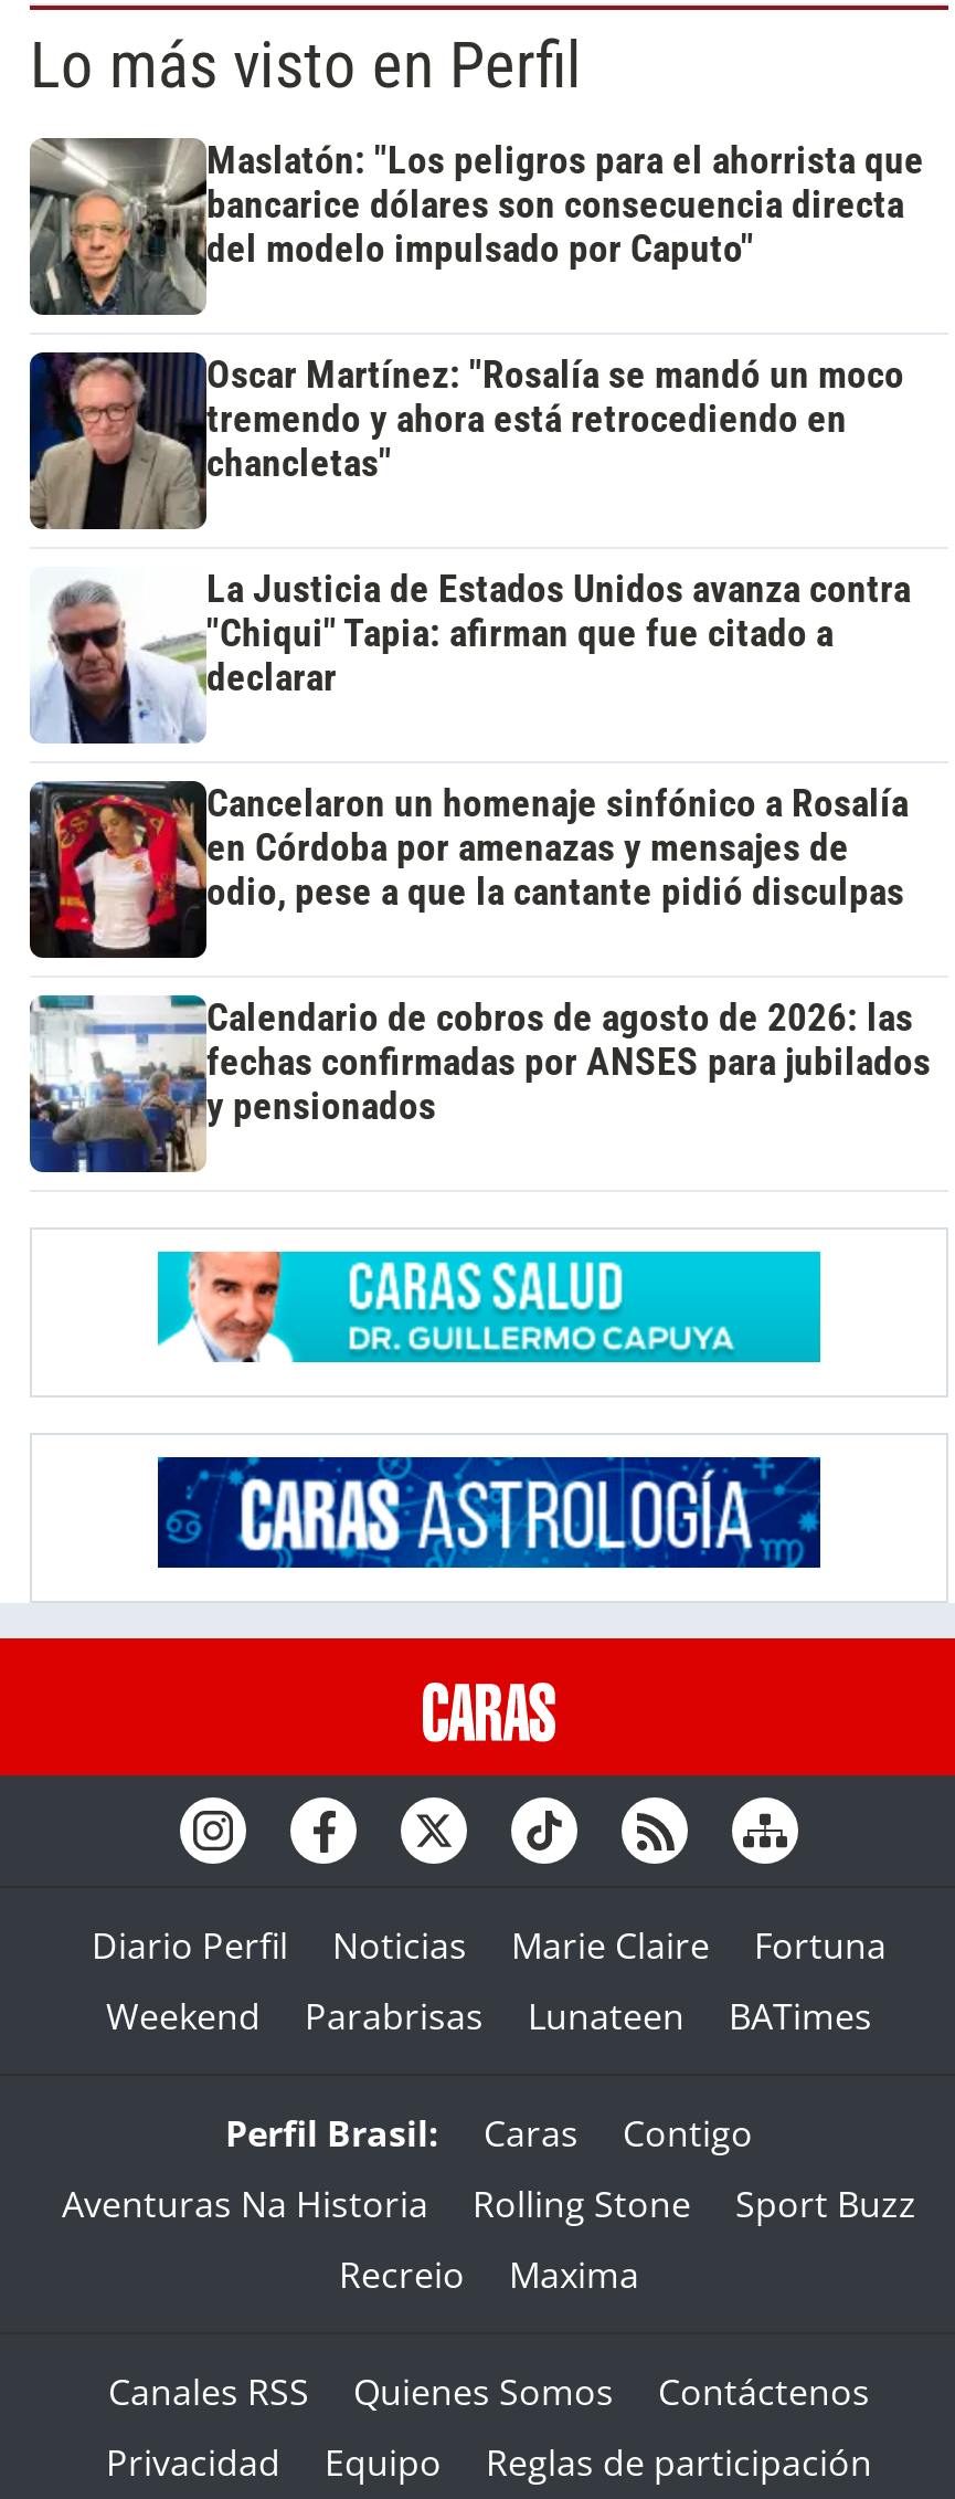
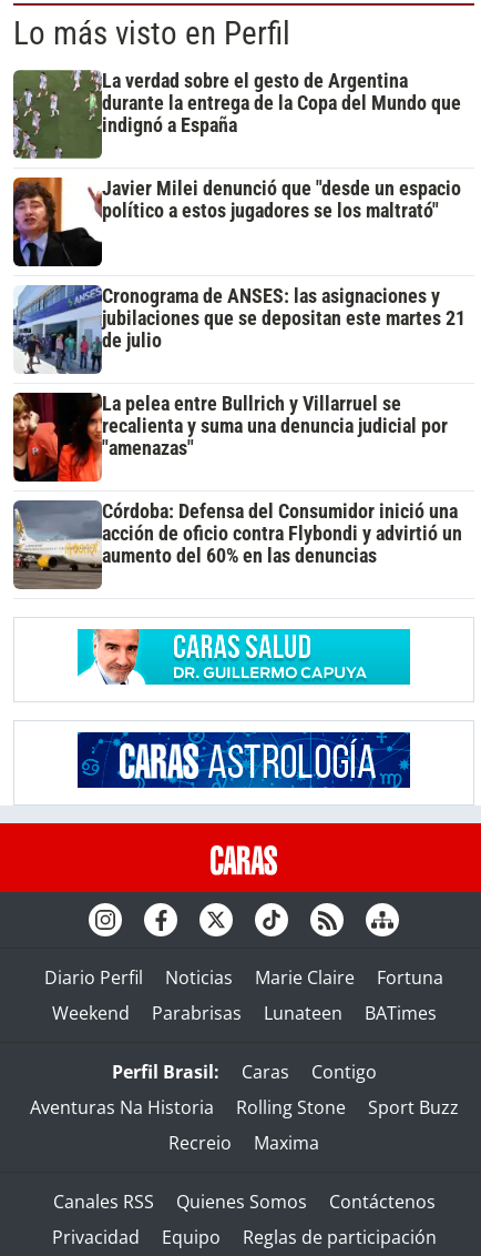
- [image]
- Maslatón: "Los peligros para el ahorrista que
- bancarice dólares son consecuencia directa
- del modelo impulsado por Caputo"
+ [image]
+ La verdad sobre el gesto de Argentina
+ durante la entrega de la Copa del Mundo que
+ indignó a España

- [image]
- Oscar Martínez: "Rosalía se mandó un moco
- tremendo y ahora está retrocediendo en
- chancletas"
+ [image]
+ Javier Milei denunció que "desde un espacio
+ político a estos jugadores se los maltrató"

- [image]
- La Justicia de Estados Unidos avanza contra
- "Chiqui" Tapia: afirman que fue citado a
- declarar
+ [image]
+ Cronograma de ANSES: las asignaciones y
+ jubilaciones que se depositan este martes 21
+ de julio

- [image]
- Cancelaron un homenaje sinfónico a Rosalía
- en Córdoba por amenazas y mensajes de
- odio, pese a que la cantante pidió disculpas
+ [image]
+ La pelea entre Bullrich y Villarruel se
+ recalienta y suma una denuncia judicial por
+ "amenazas"

- [image]
- Calendario de cobros de agosto de 2026: las
- fechas confirmadas por ANSES para jubilados
- y pensionados
+ [image]
+ Córdoba: Defensa del Consumidor inició una
+ acción de oficio contra Flybondi y advirtió un
+ aumento del 60% en las denuncias
